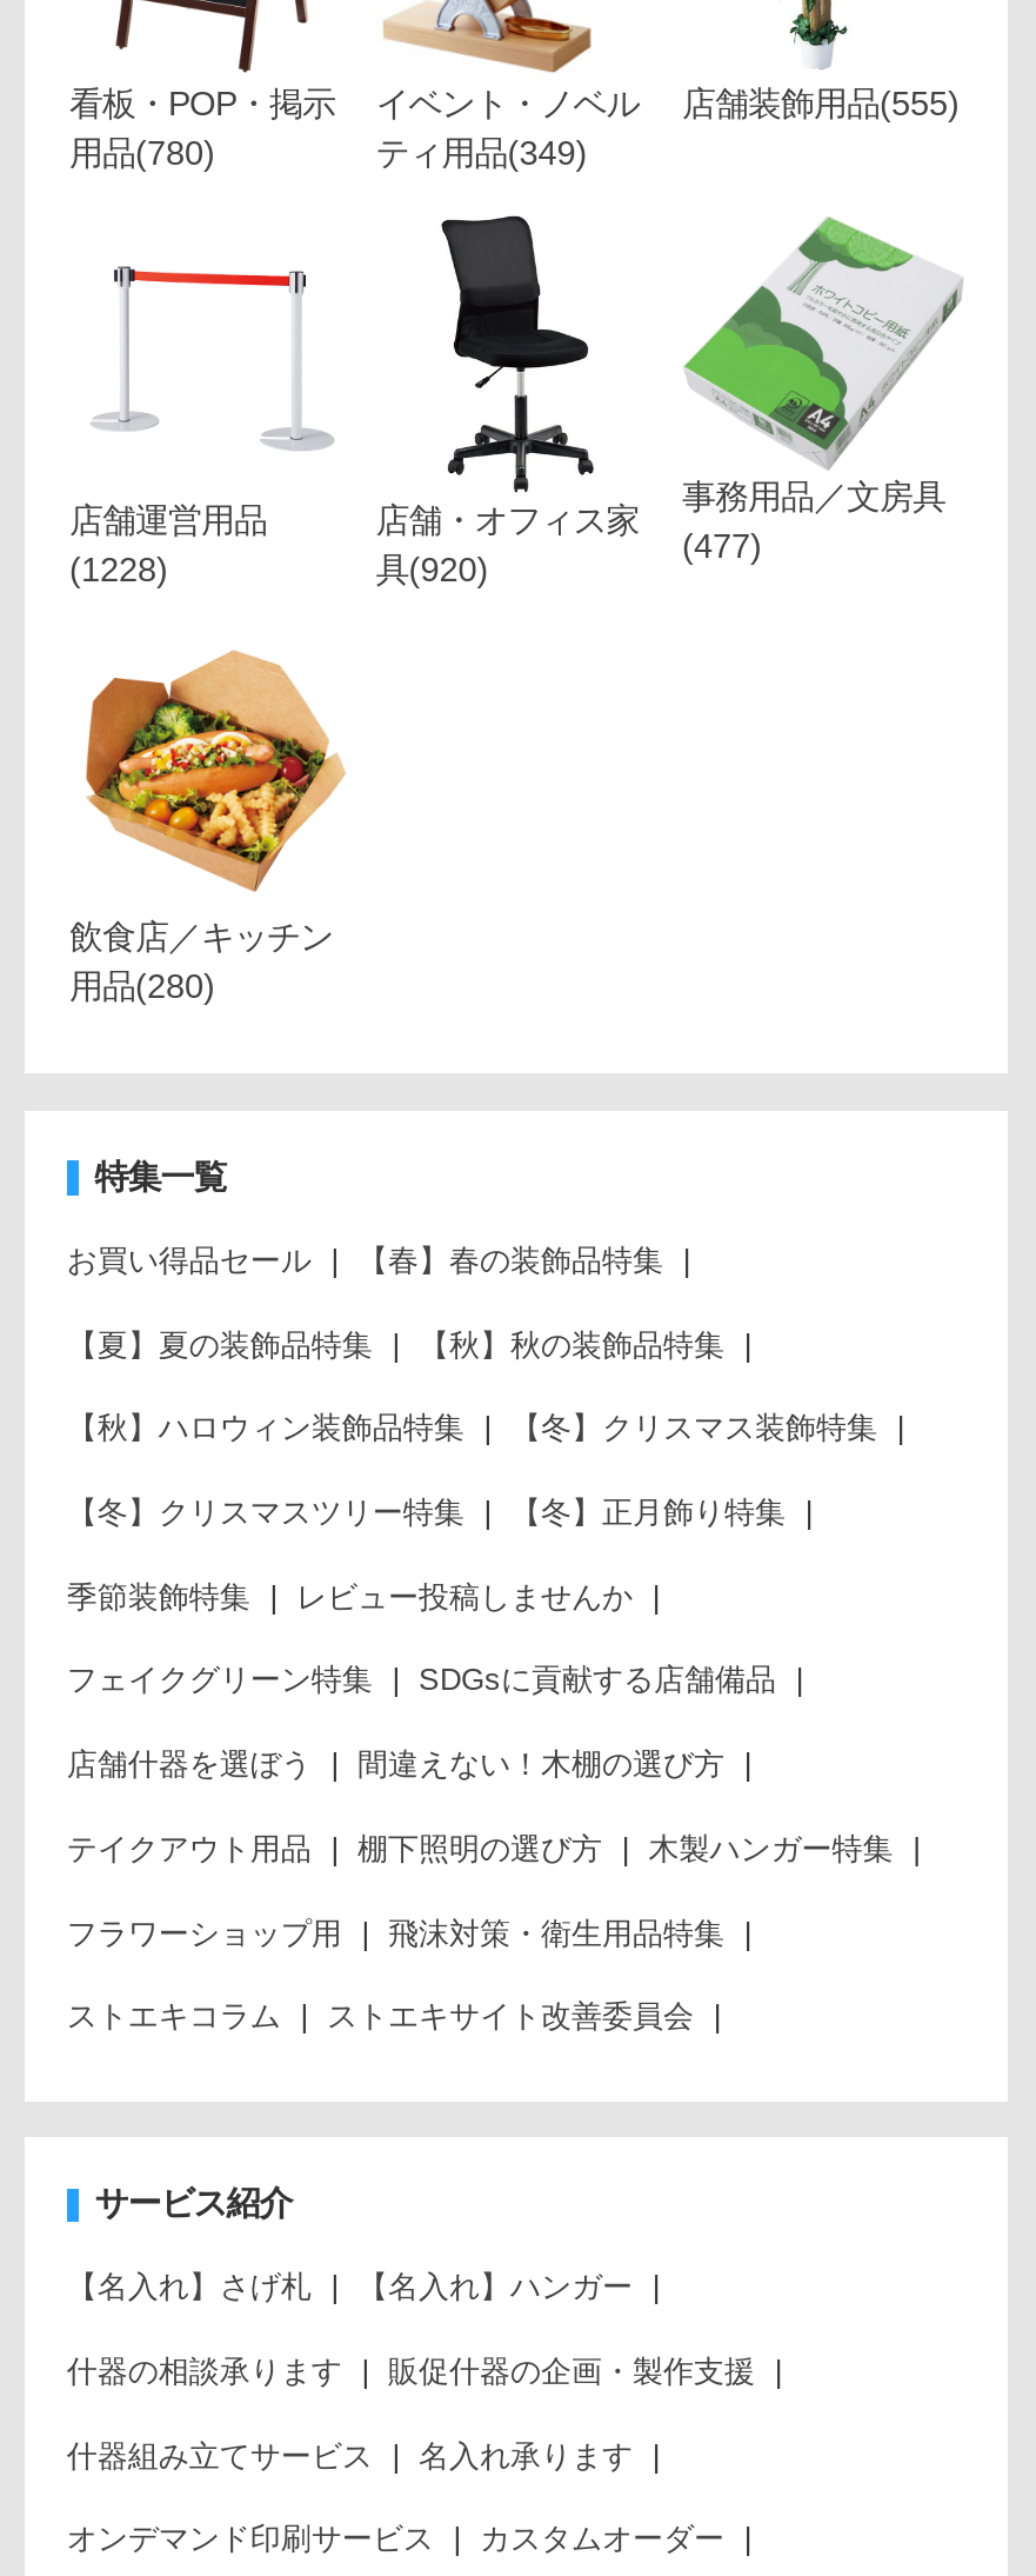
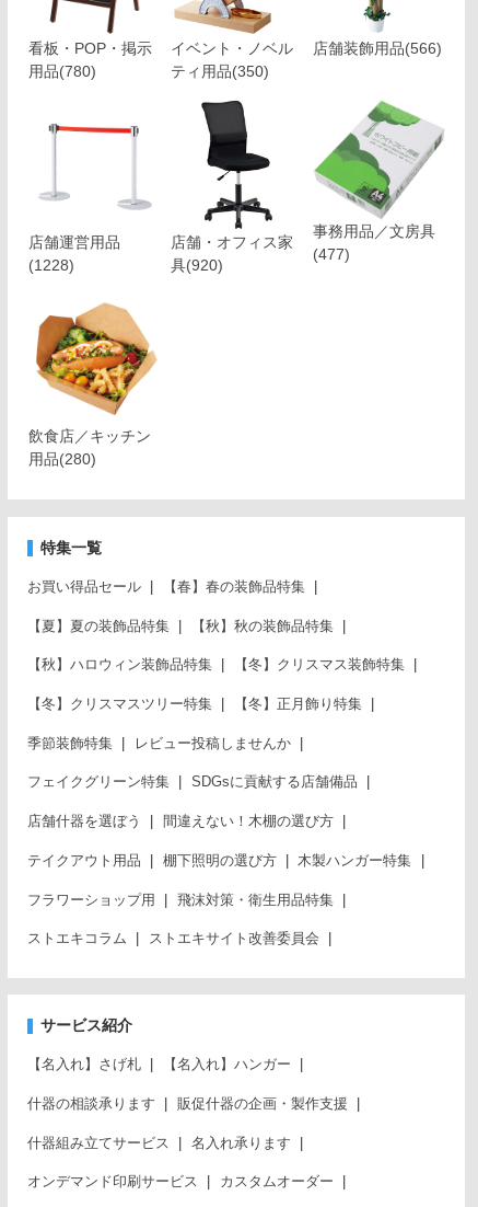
- 店舗装飾用品(555)
+ 店舗装飾用品(566)

- ティ用品(349)
+ ティ用品(350)
